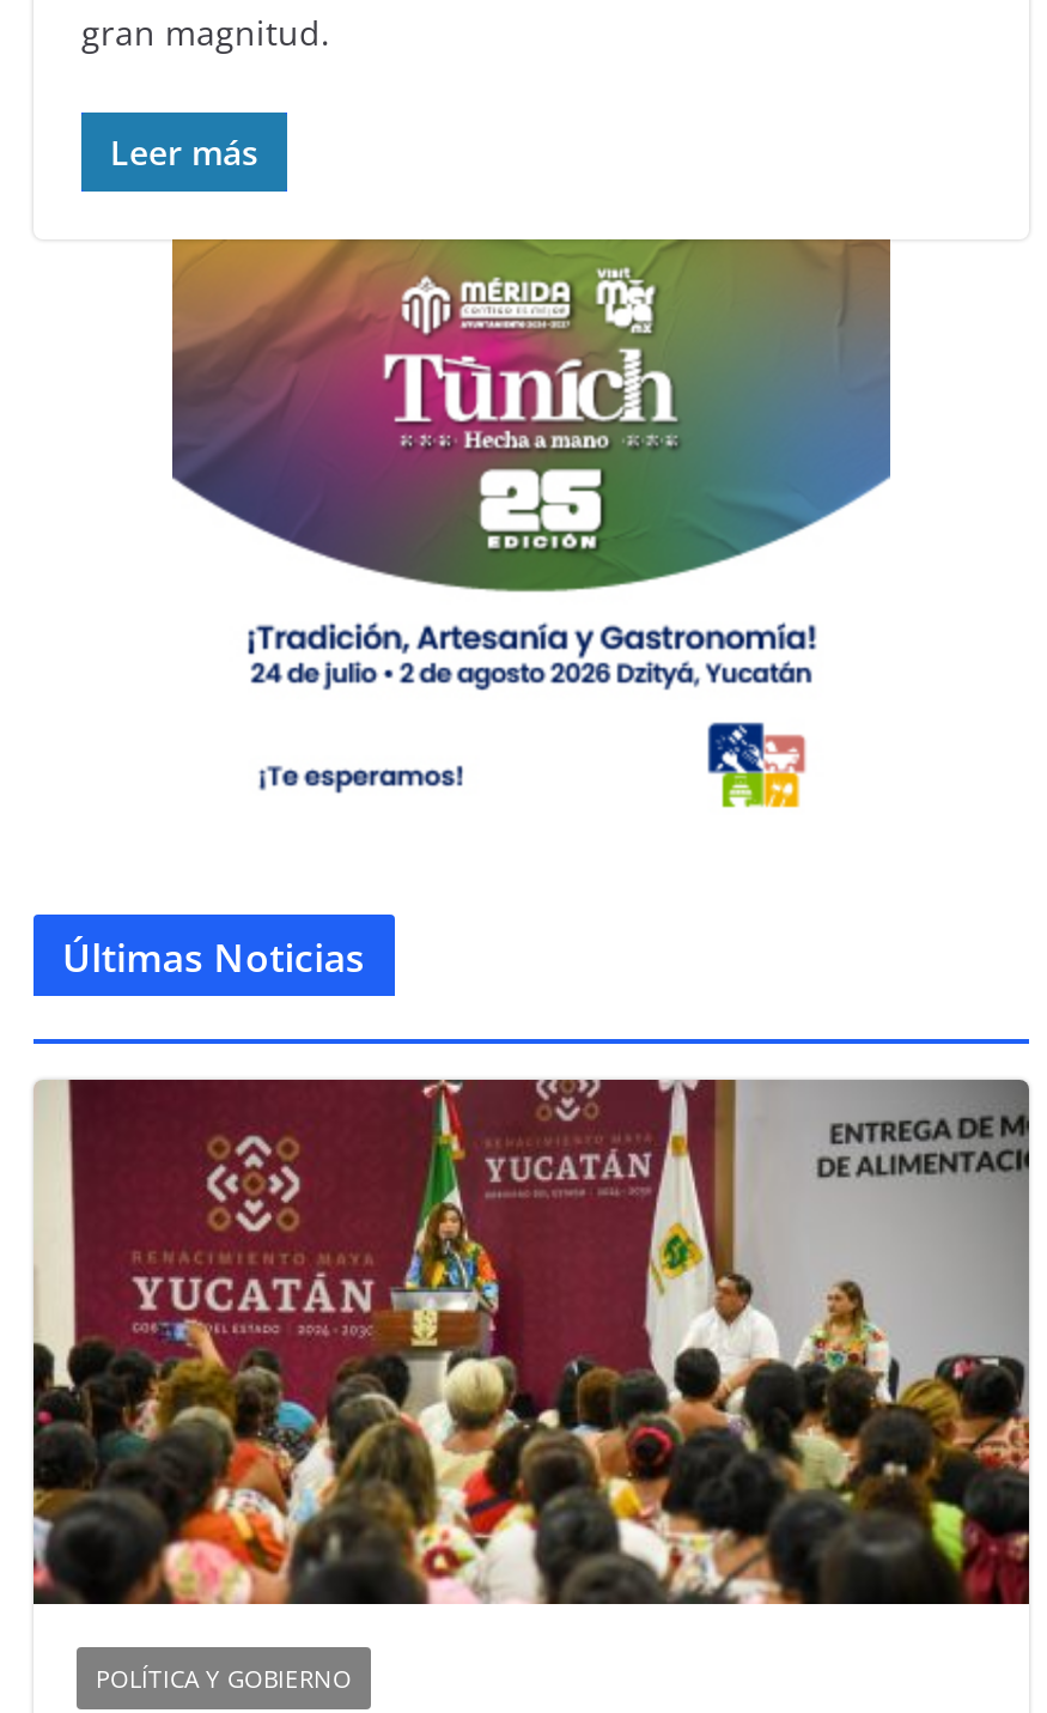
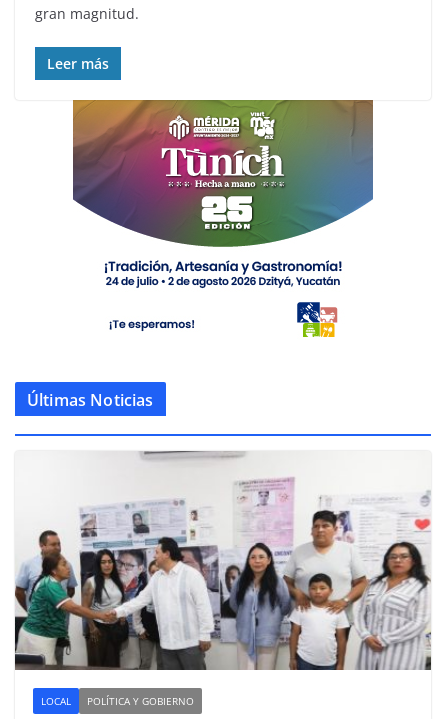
- [image]
+ [image]

+ LOCAL
